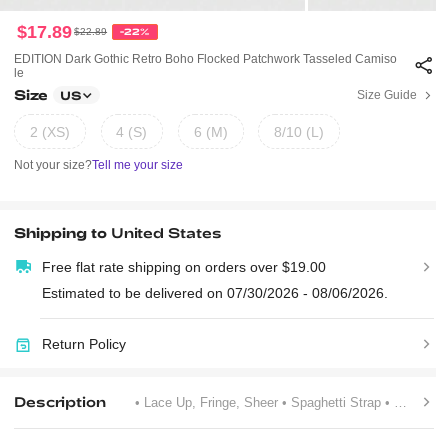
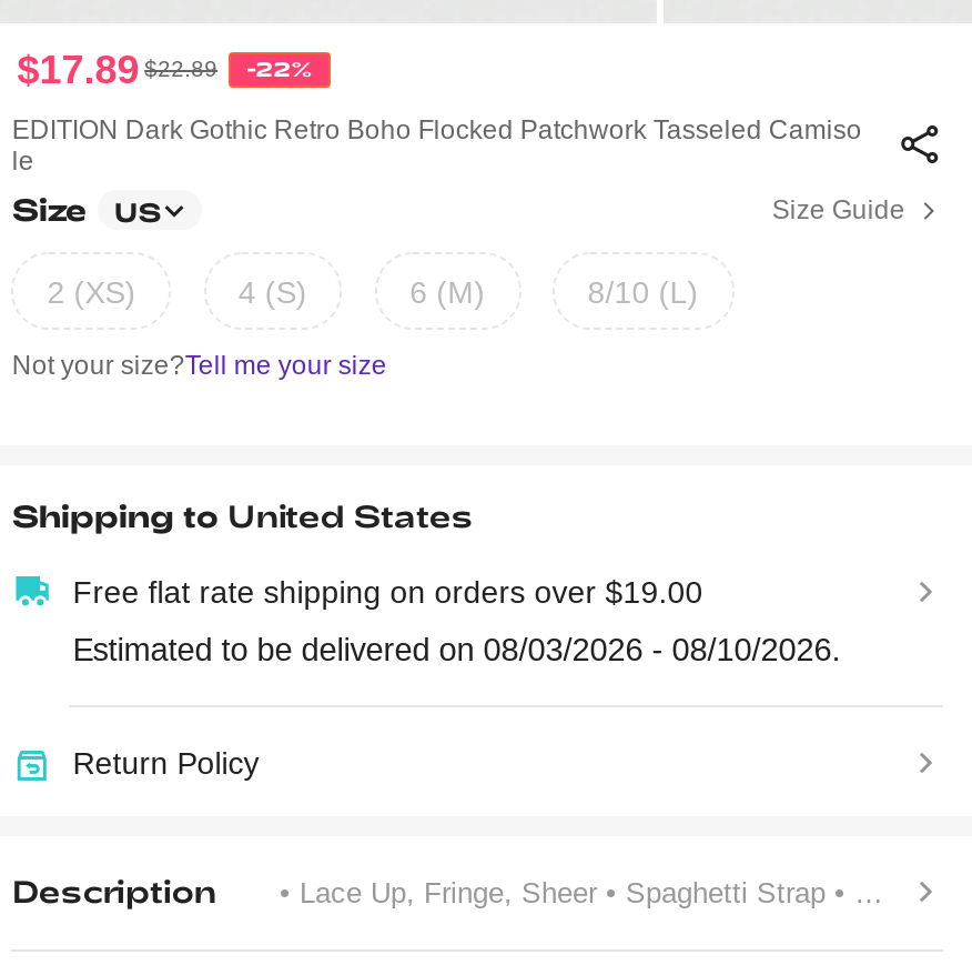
- Estimated to be delivered on 07/30/2026 - 08/06/2026.
+ Estimated to be delivered on 08/03/2026 - 08/10/2026.
